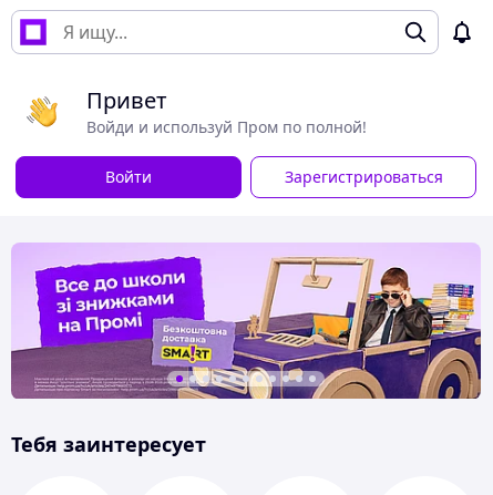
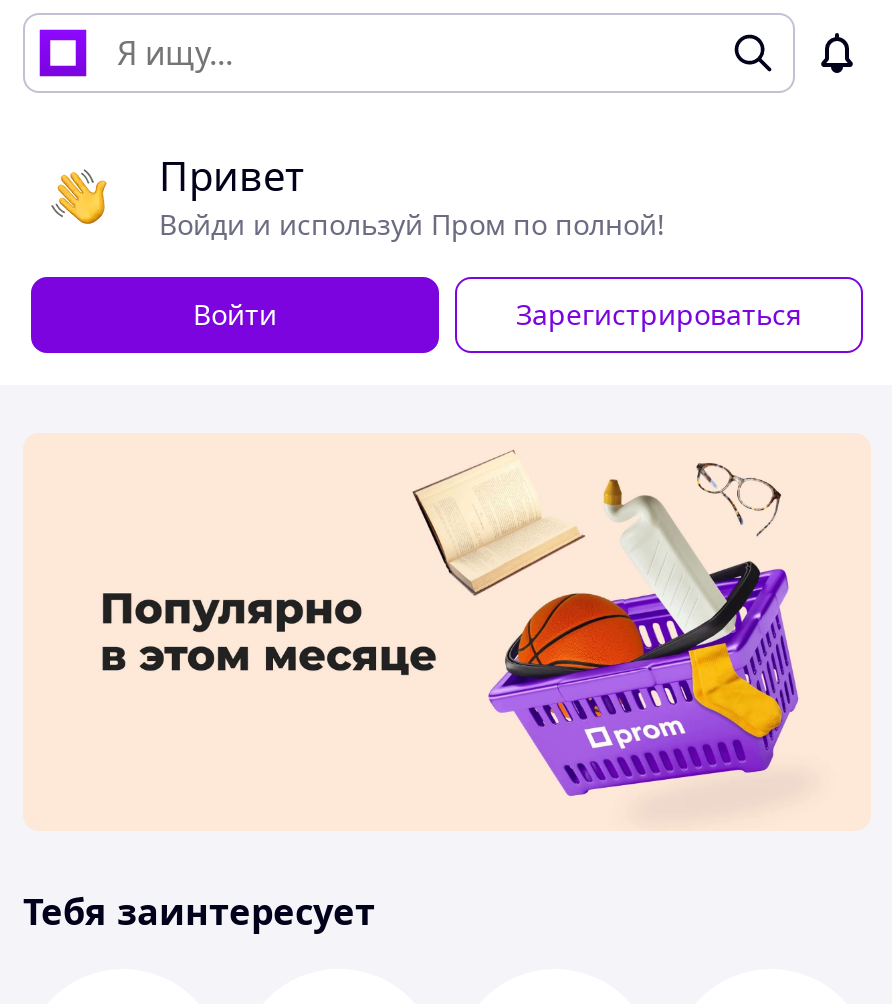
- [image]
+ [image]
